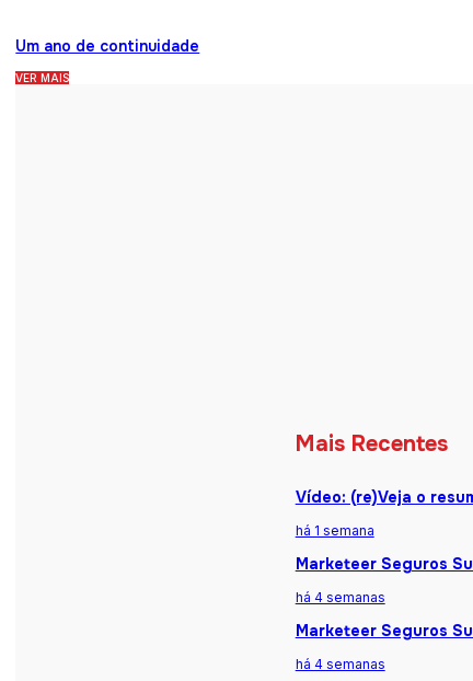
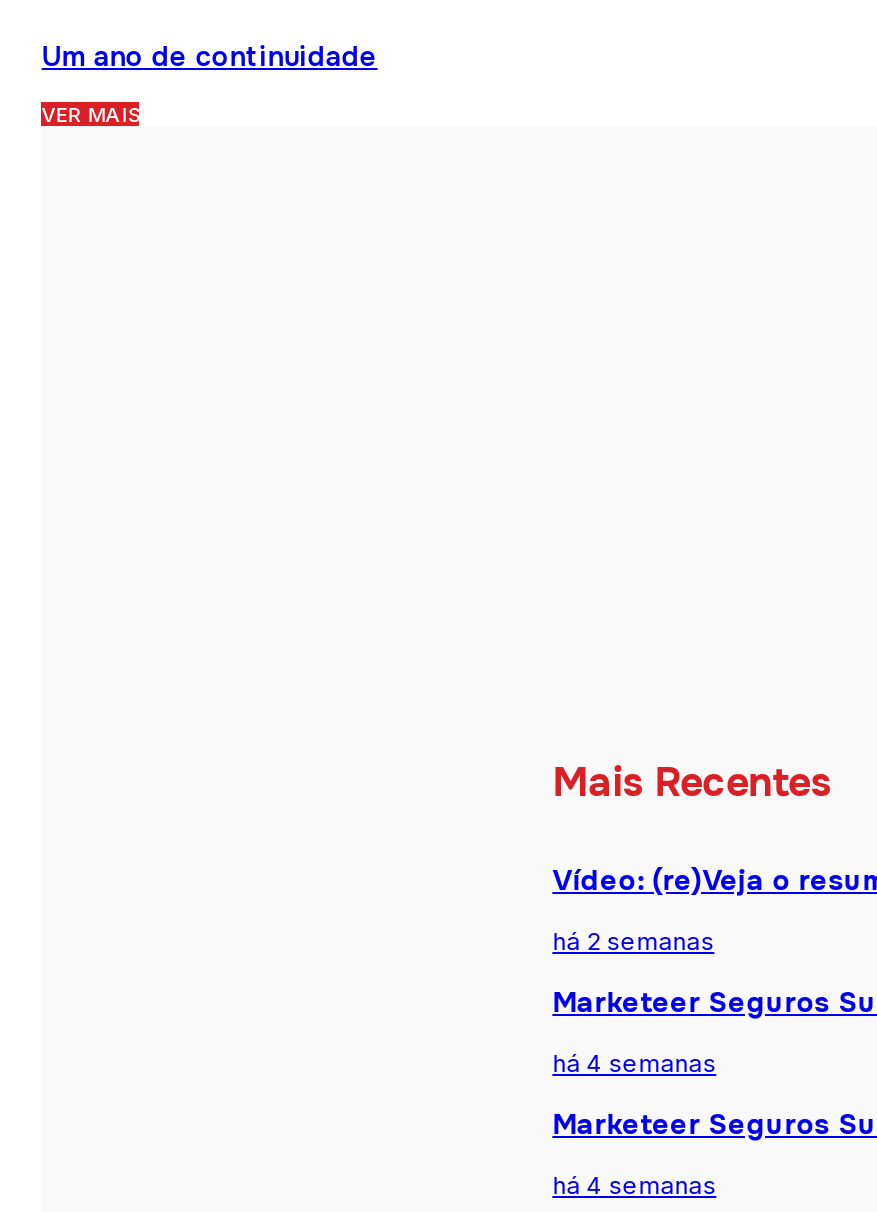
- há 1 semana
+ há 2 semanas
